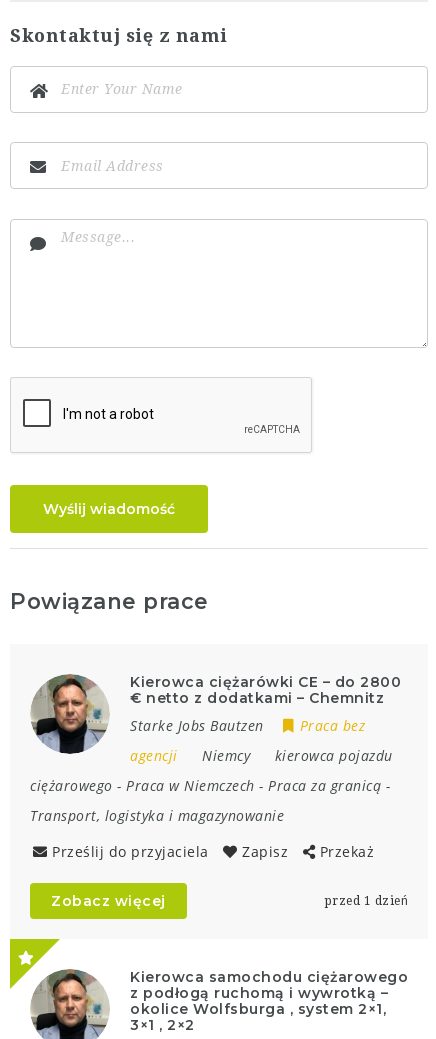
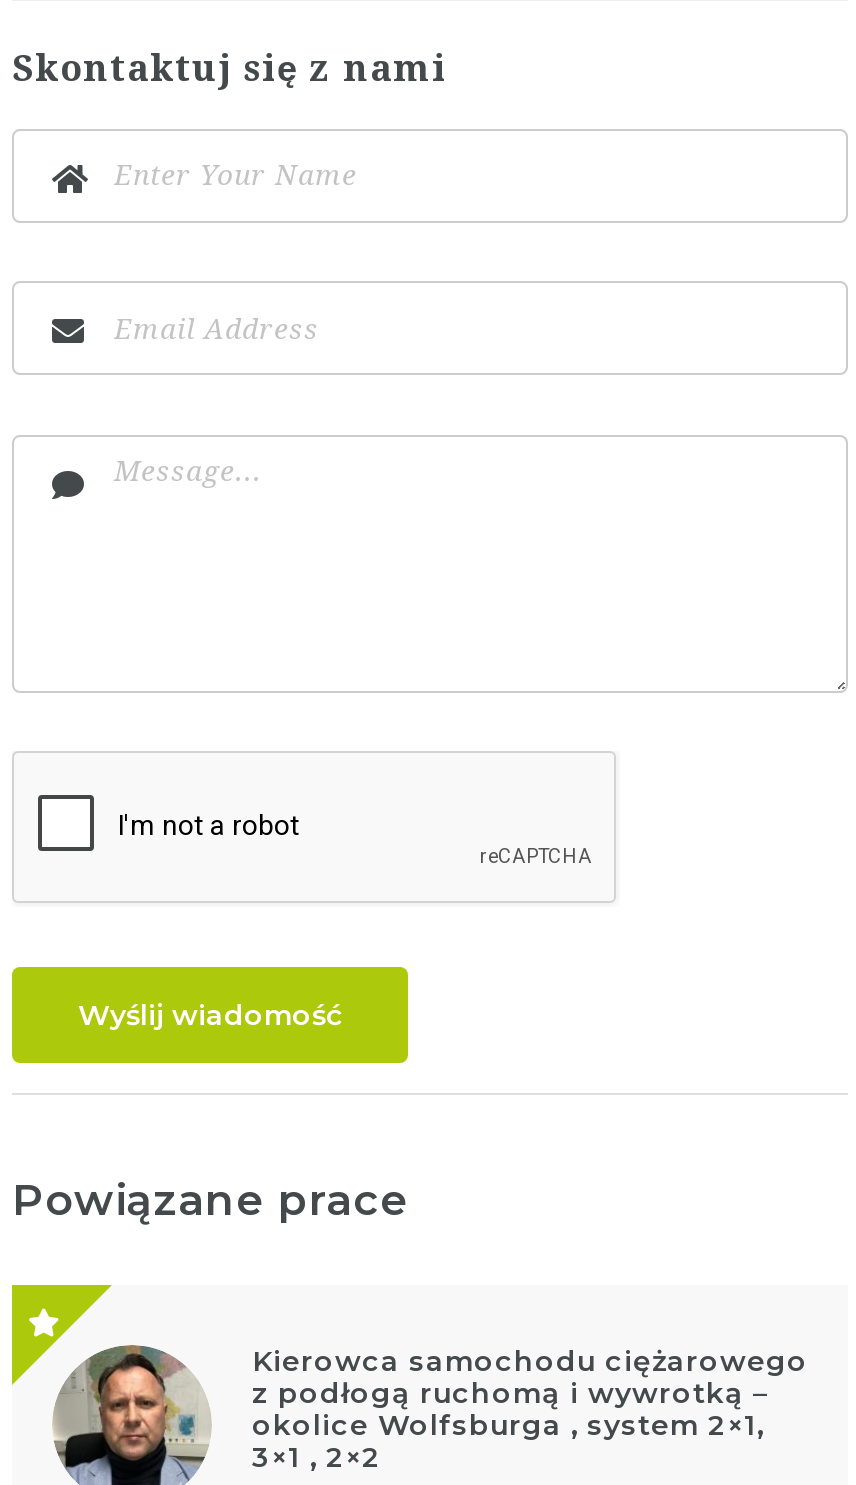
- Kierowca ciężarówki CE – do 2800
- € netto z dodatkami – Chemnitz
- Starke Jobs Bautzen
- Praca bez
- agencji
- Niemcy
- kierowca pojazdu
- ciężarowego - Praca w Niemczech - Praca za granicą -
- Transport, logistyka i magazynowanie
- Prześlij do przyjaciela
- Zapisz
- Przekaż
- Zobacz więcej
- przed 1 dzień
